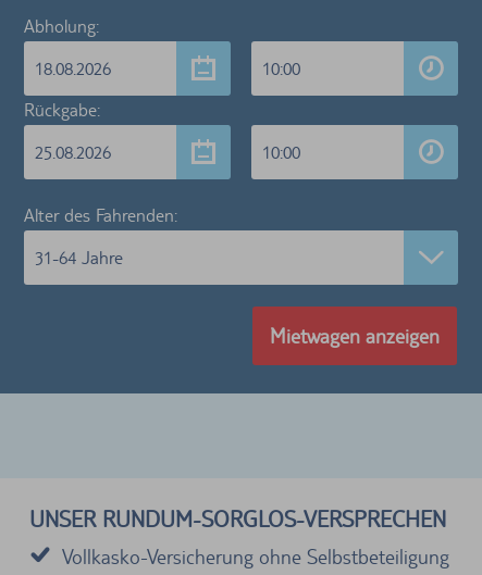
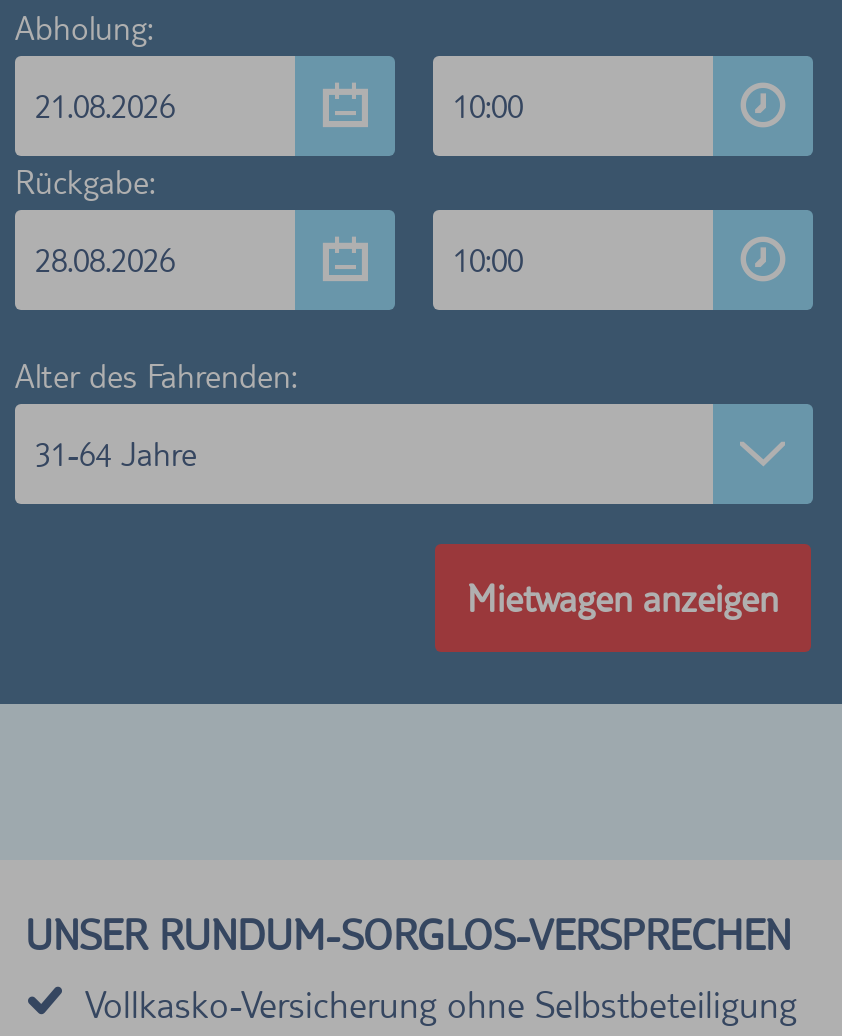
- 18.08.2026
+ 21.08.2026

- 25.08.2026
+ 28.08.2026
